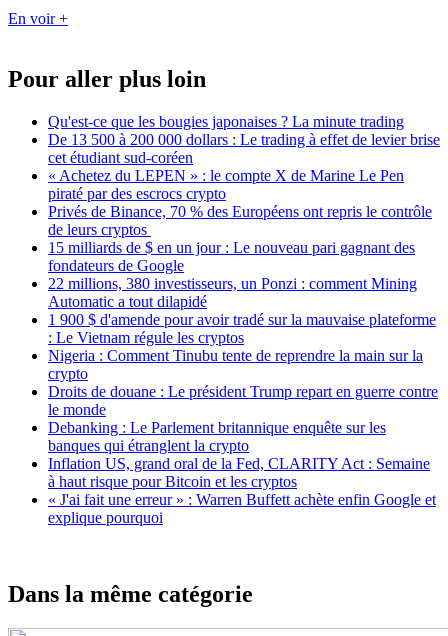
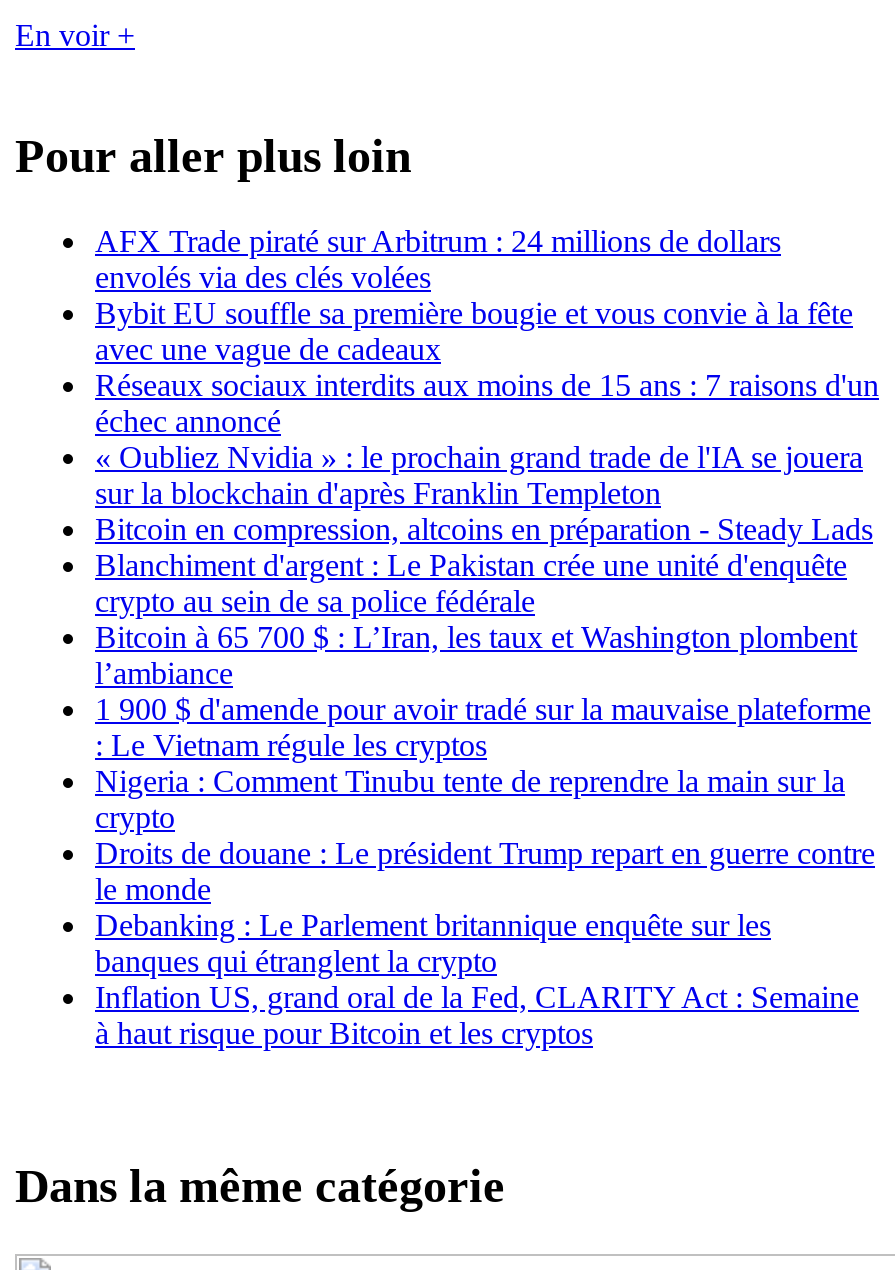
- Qu'est-ce que les bougies japonaises ? La minute trading
- De 13 500 à 200 000 dollars : Le trading à effet de levier brise
- cet étudiant sud-coréen
- « Achetez du LEPEN » : le compte X de Marine Le Pen
- piraté par des escrocs crypto
- Privés de Binance, 70 % des Européens ont repris le contrôle
- de leurs cryptos
- 15 milliards de $ en un jour : Le nouveau pari gagnant des
- fondateurs de Google
- 22 millions, 380 investisseurs, un Ponzi : comment Mining
- Automatic a tout dilapidé
+ AFX Trade piraté sur Arbitrum : 24 millions de dollars
+ envolés via des clés volées
+ Bybit EU souffle sa première bougie et vous convie à la fête
+ avec une vague de cadeaux
+ Réseaux sociaux interdits aux moins de 15 ans : 7 raisons d'un
+ échec annoncé
+ « Oubliez Nvidia » : le prochain grand trade de l'IA se jouera
+ sur la blockchain d'après Franklin Templeton
+ Bitcoin en compression, altcoins en préparation - Steady Lads
+ Blanchiment d'argent : Le Pakistan crée une unité d'enquête
+ crypto au sein de sa police fédérale
+ Bitcoin à 65 700 $ : L’Iran, les taux et Washington plombent
+ l’ambiance

moved down: 1 900 $ d'amende pour avoir tradé sur la mauvaise plateforme | : Le Vietnam régule les cryptos | Nigeria : Comment Tinubu tente de reprendre la main sur la | ... | Inflation US, grand oral de la Fed, CLARITY Act : Semaine | à haut risque pour Bitcoin et les cryptos

- « J'ai fait une erreur » : Warren Buffett achète enfin Google et
- explique pourquoi
